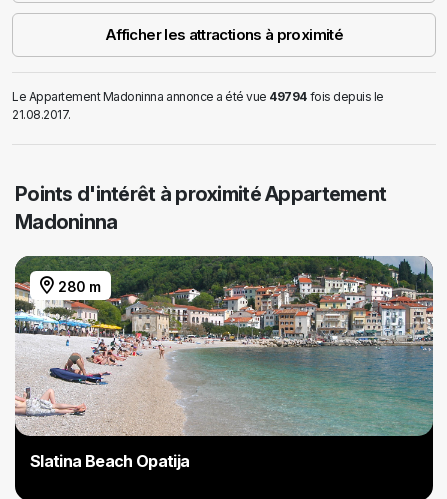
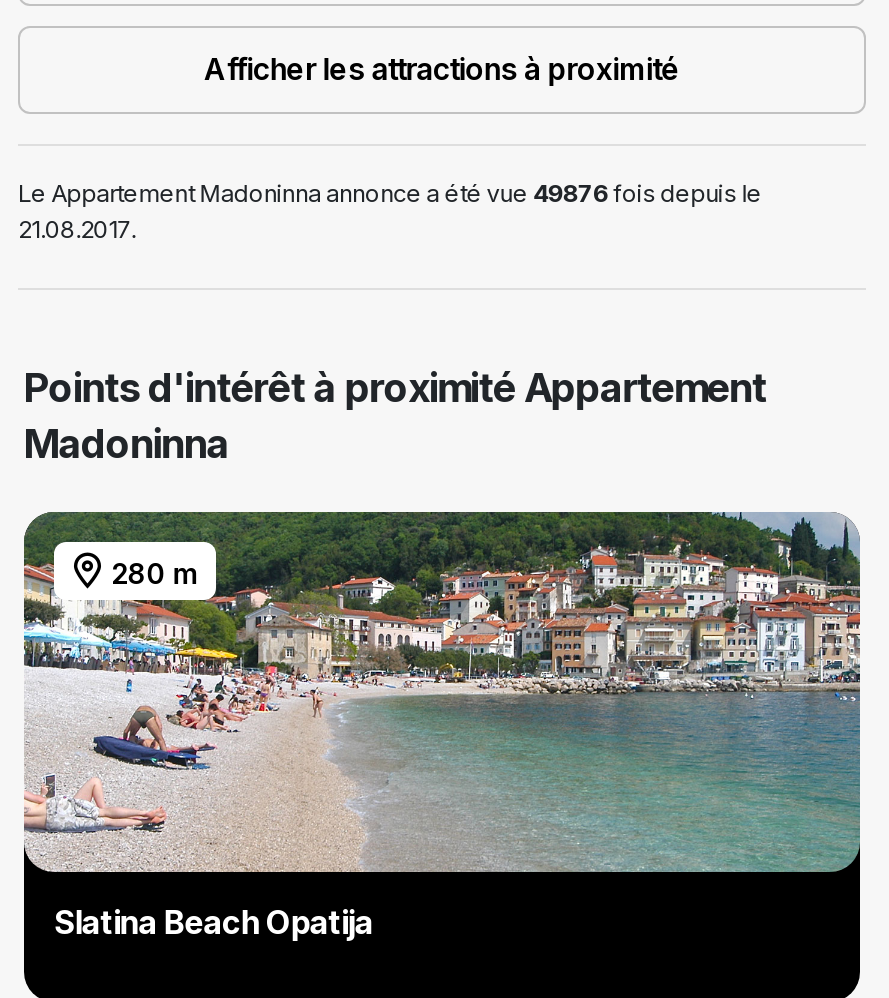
- Le Appartement Madoninna annonce a été vue 49794fois depuis le
+ Le Appartement Madoninna annonce a été vue 49876fois depuis le
